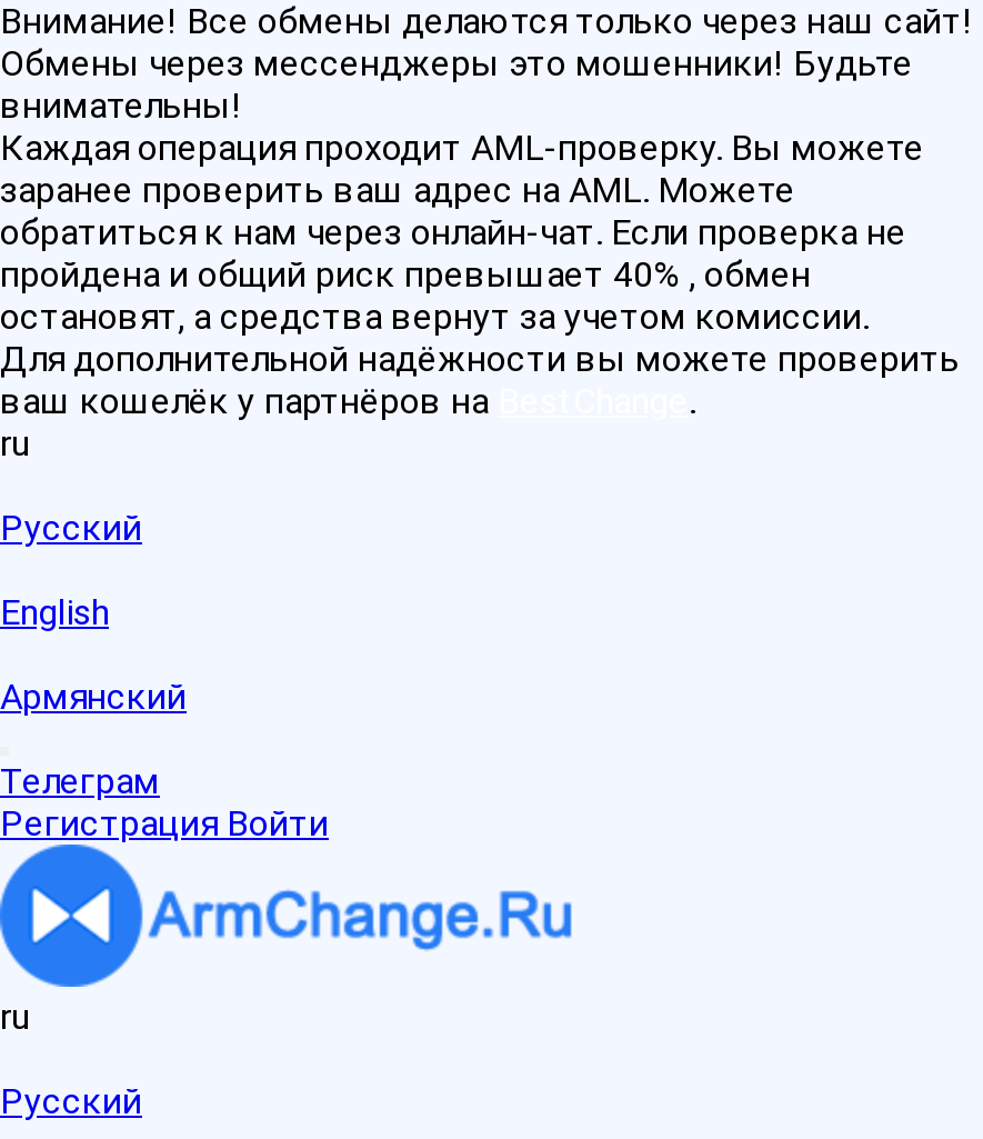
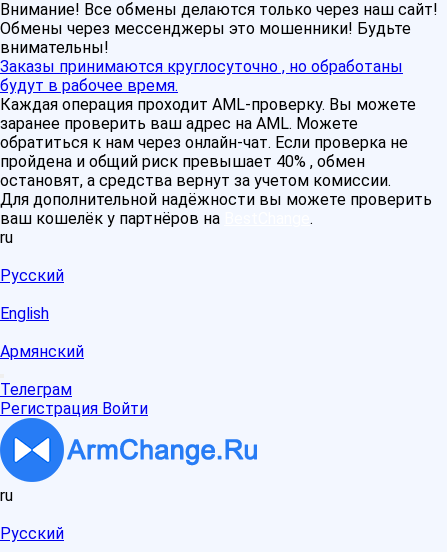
+ Заказы принимаются круглосуточно , но обработаны
+ будут в рабочее время.
